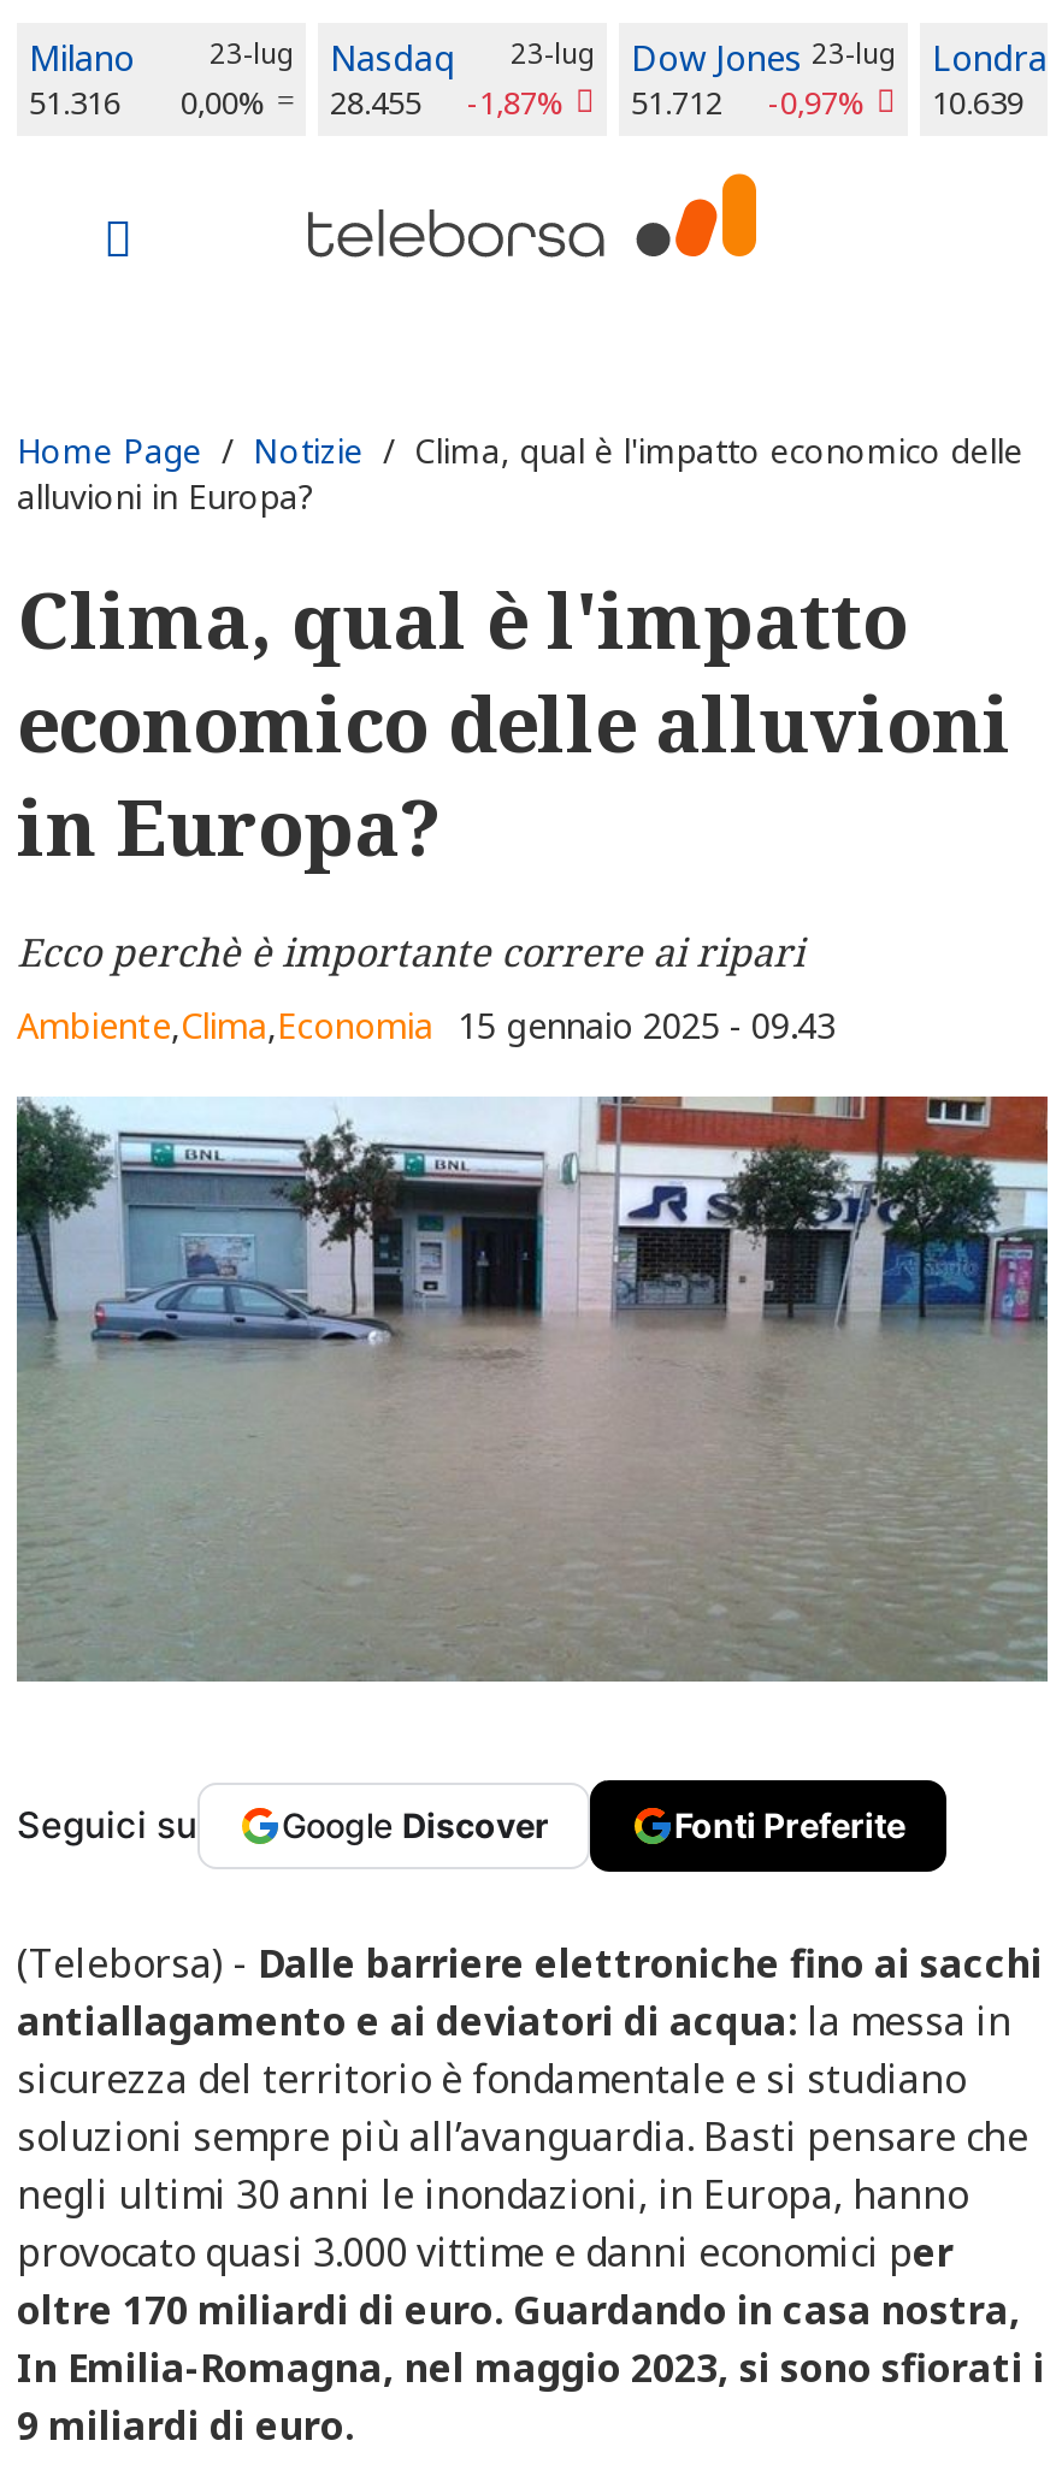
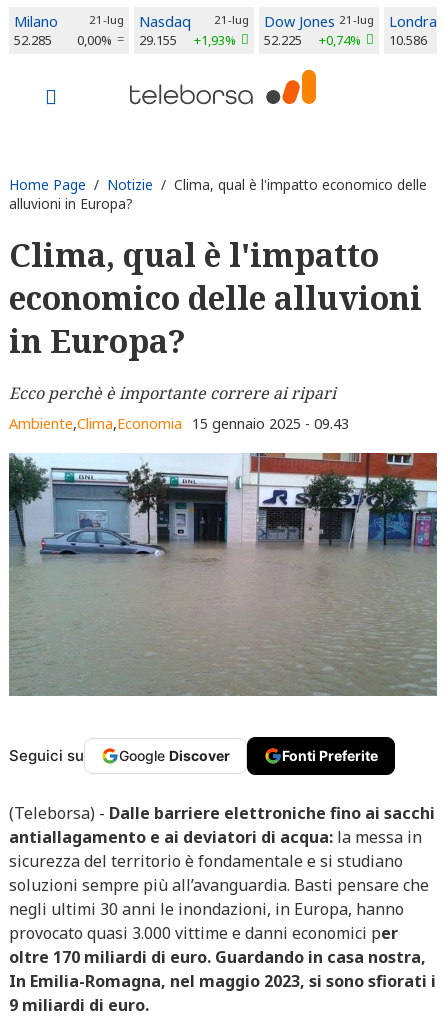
- 23-lug
- 51.316
+ 21-lug
+ 52.285

- 23-lug
- 28.455
- -1,87%
+ 21-lug
+ 29.155
+ +1,93%

- Dow Jones 23-lug
- 51.712
- -0,97%
+ Dow Jones 21-lug
+ 52.225
+ +0,74%

- 10.639
+ 10.586
